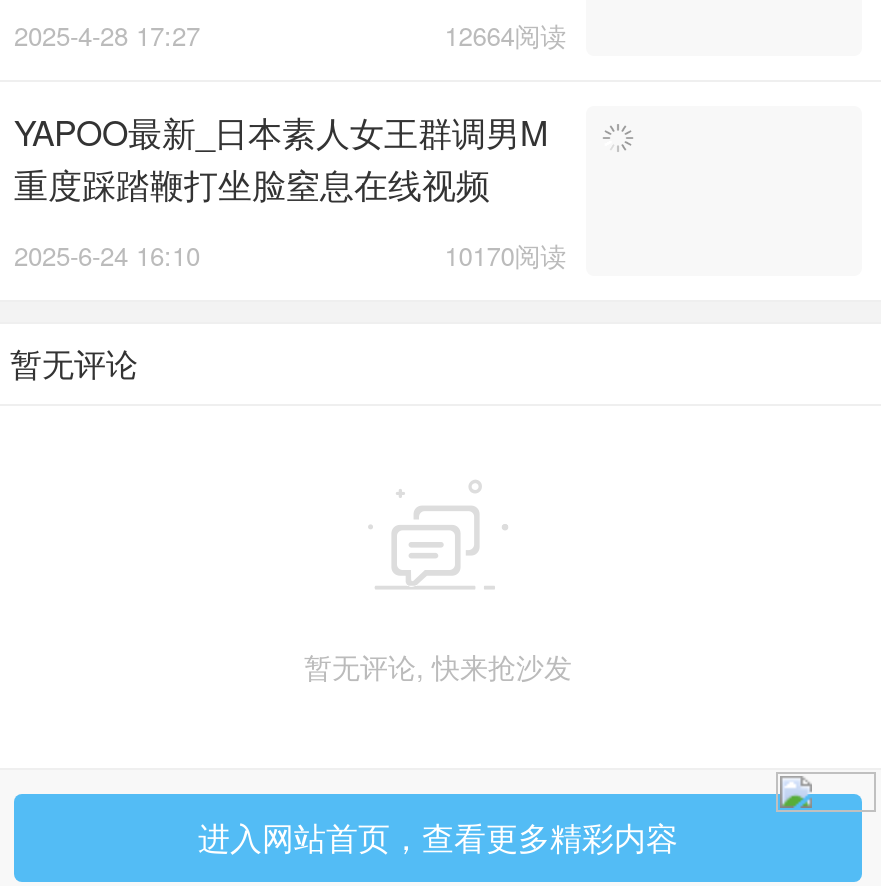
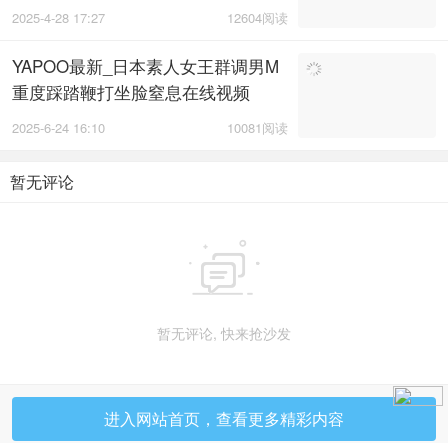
- 12664阅读
+ 12604阅读

- 10170阅读
+ 10081阅读
